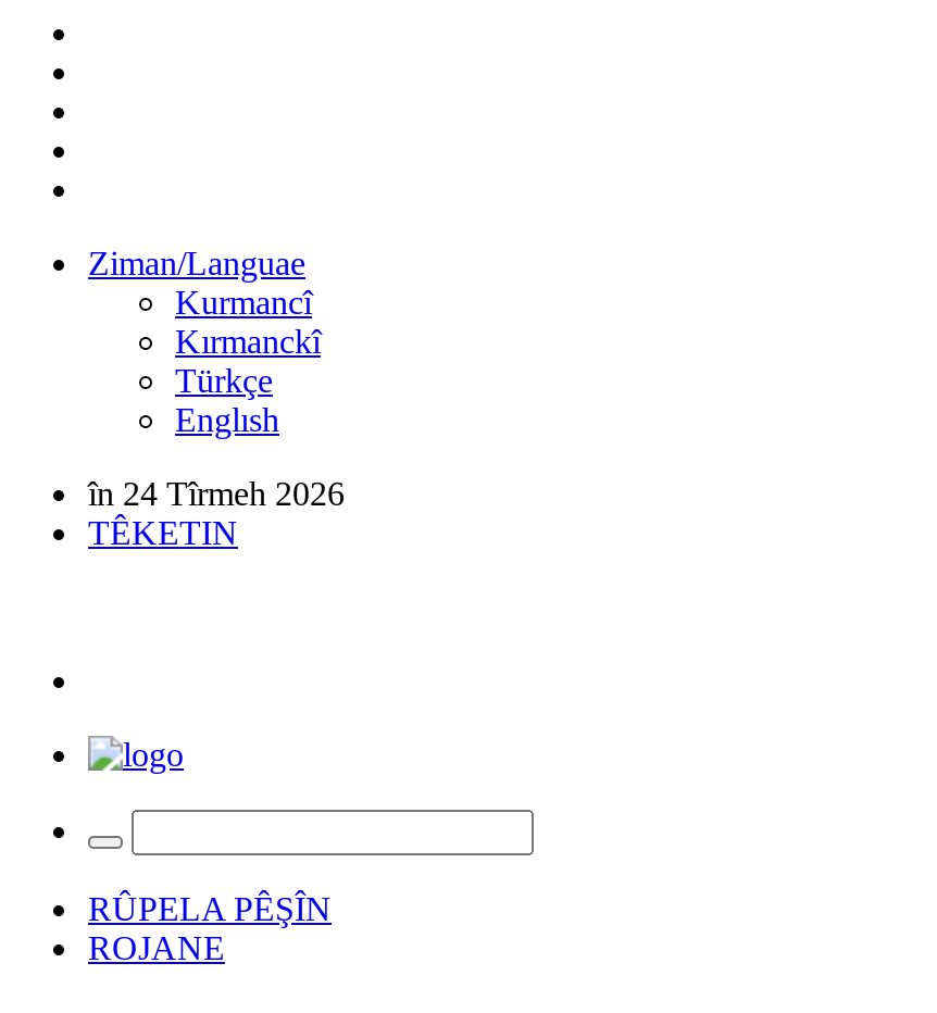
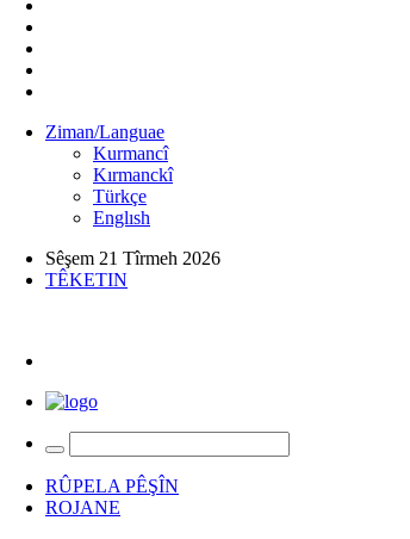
- în 24 Tîrmeh 2026
+ Sêşem 21 Tîrmeh 2026
